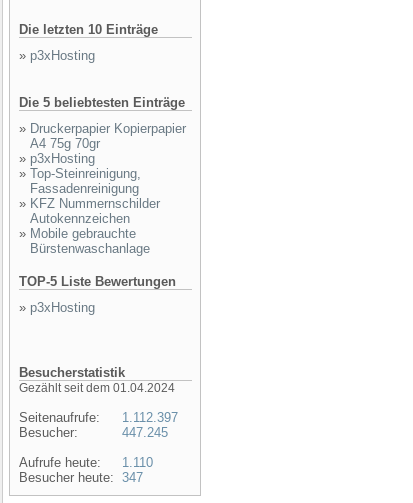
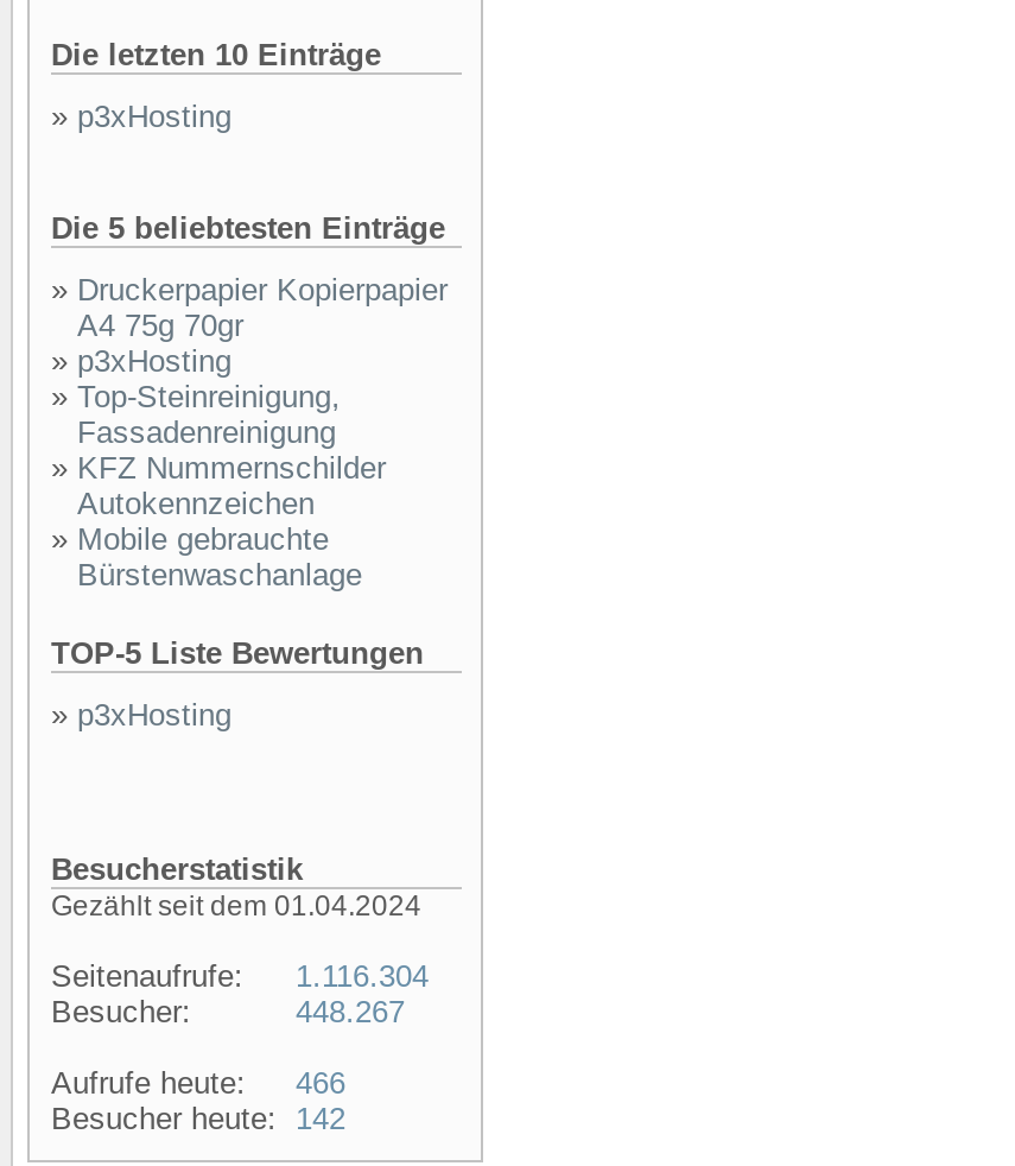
- Seitenaufrufe: 1.112.397
+ Seitenaufrufe: 1.116.304

- 447.245
+ 448.267

- Aufrufe heute: 1.110
+ Aufrufe heute: 466

- Besucher heute: 347
+ Besucher heute: 142
